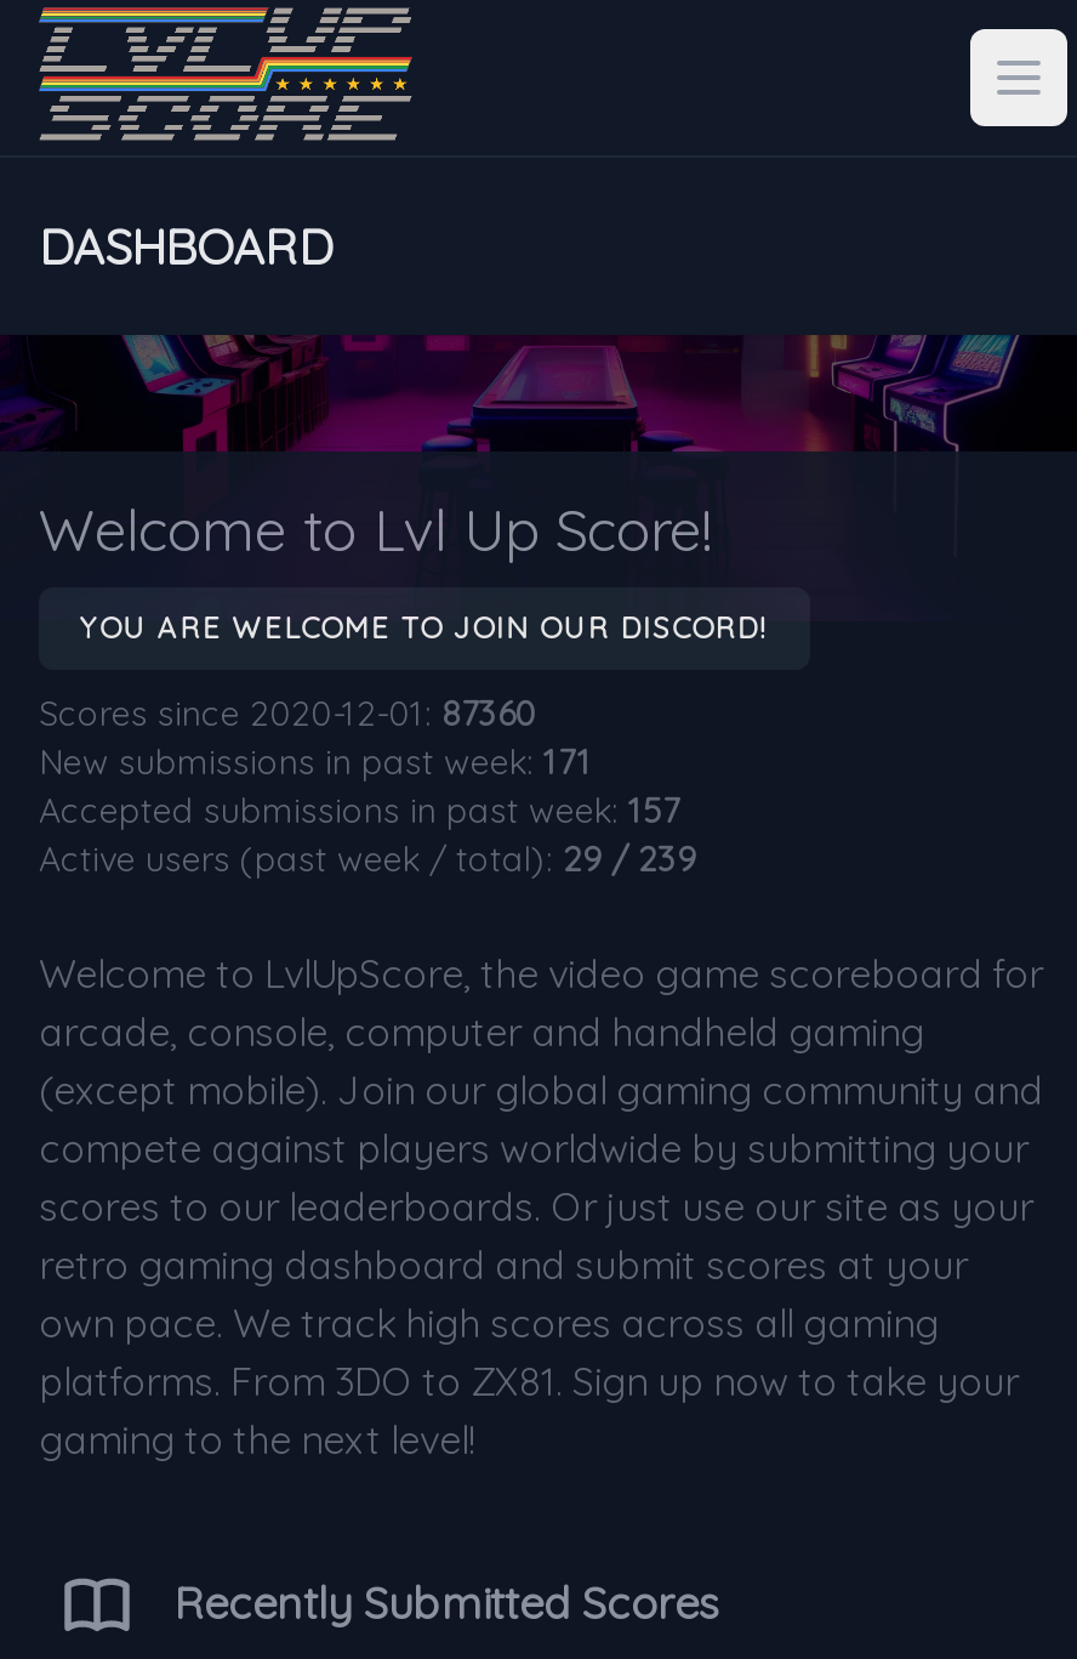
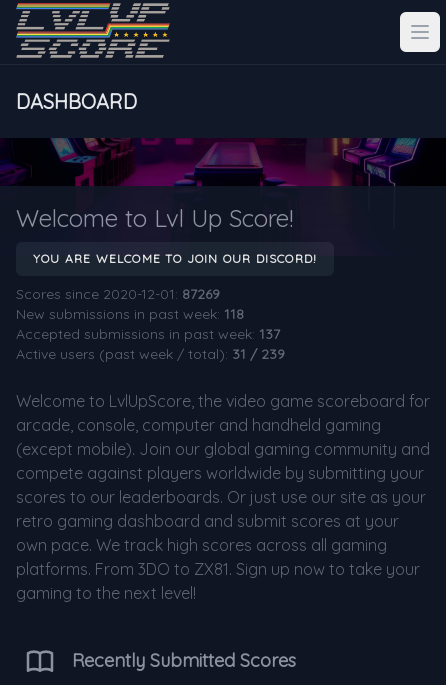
- Scores since 2020-12-01: 87360
+ Scores since 2020-12-01: 87269

- New submissions in past week: 171
+ New submissions in past week: 118

- Accepted submissions in past week: 157
+ Accepted submissions in past week: 137

- Active users (past week / total): 29 / 239
+ Active users (past week / total): 31 / 239
